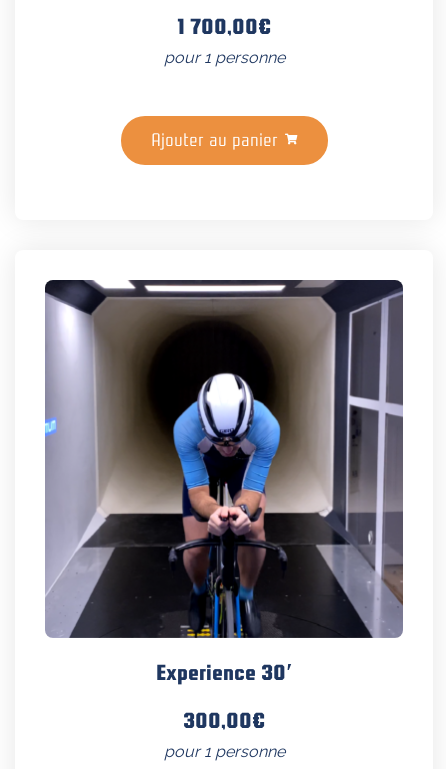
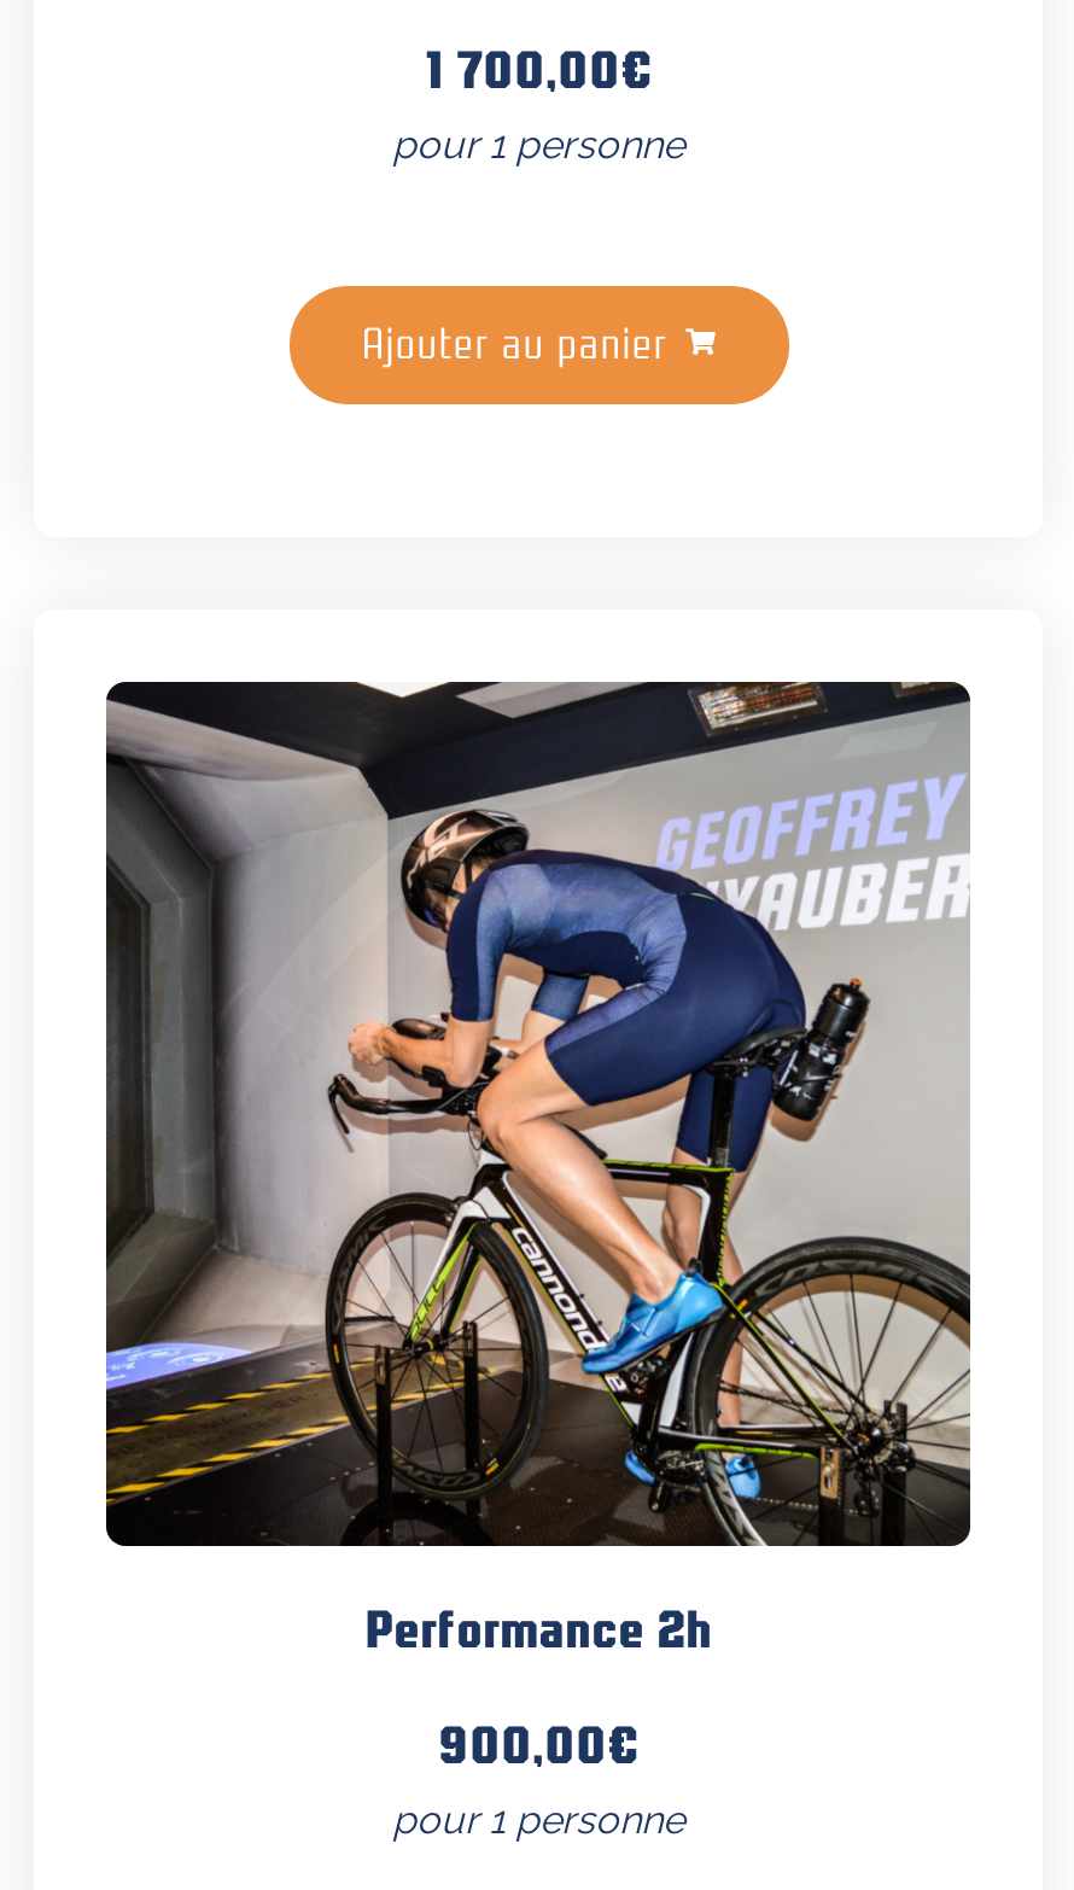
- [image]
- Experience 30′
+ [image]
+ Performance 2h

- 300,00€
+ 900,00€
